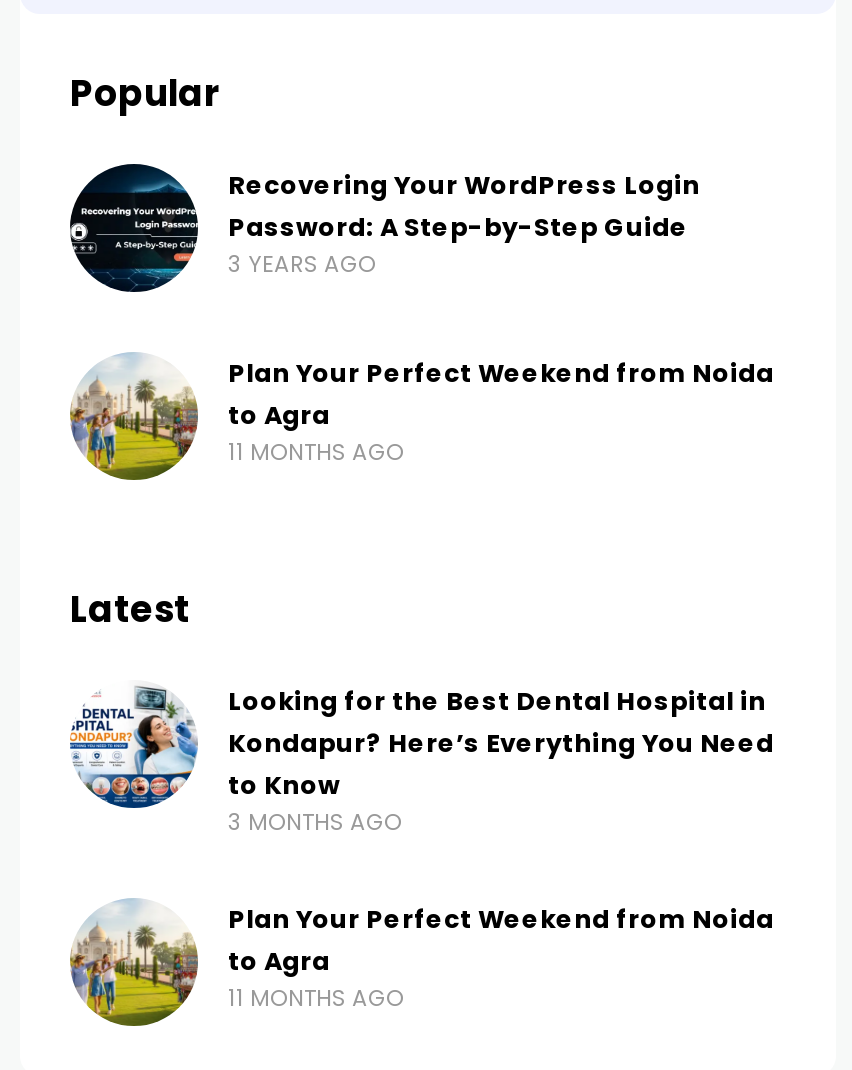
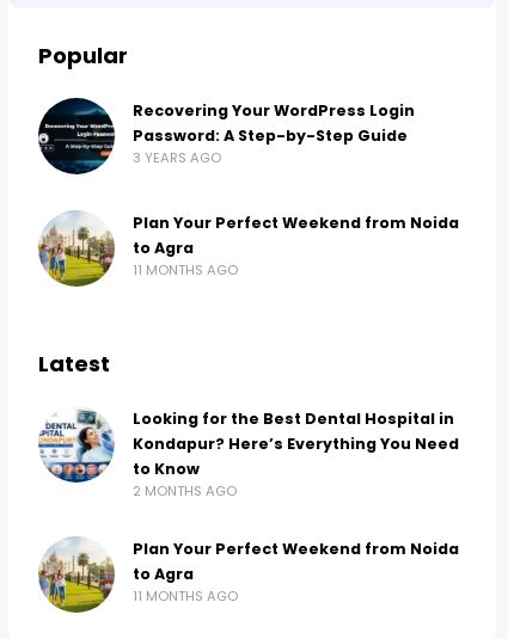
- 3 MONTHS AGO
+ 2 MONTHS AGO
